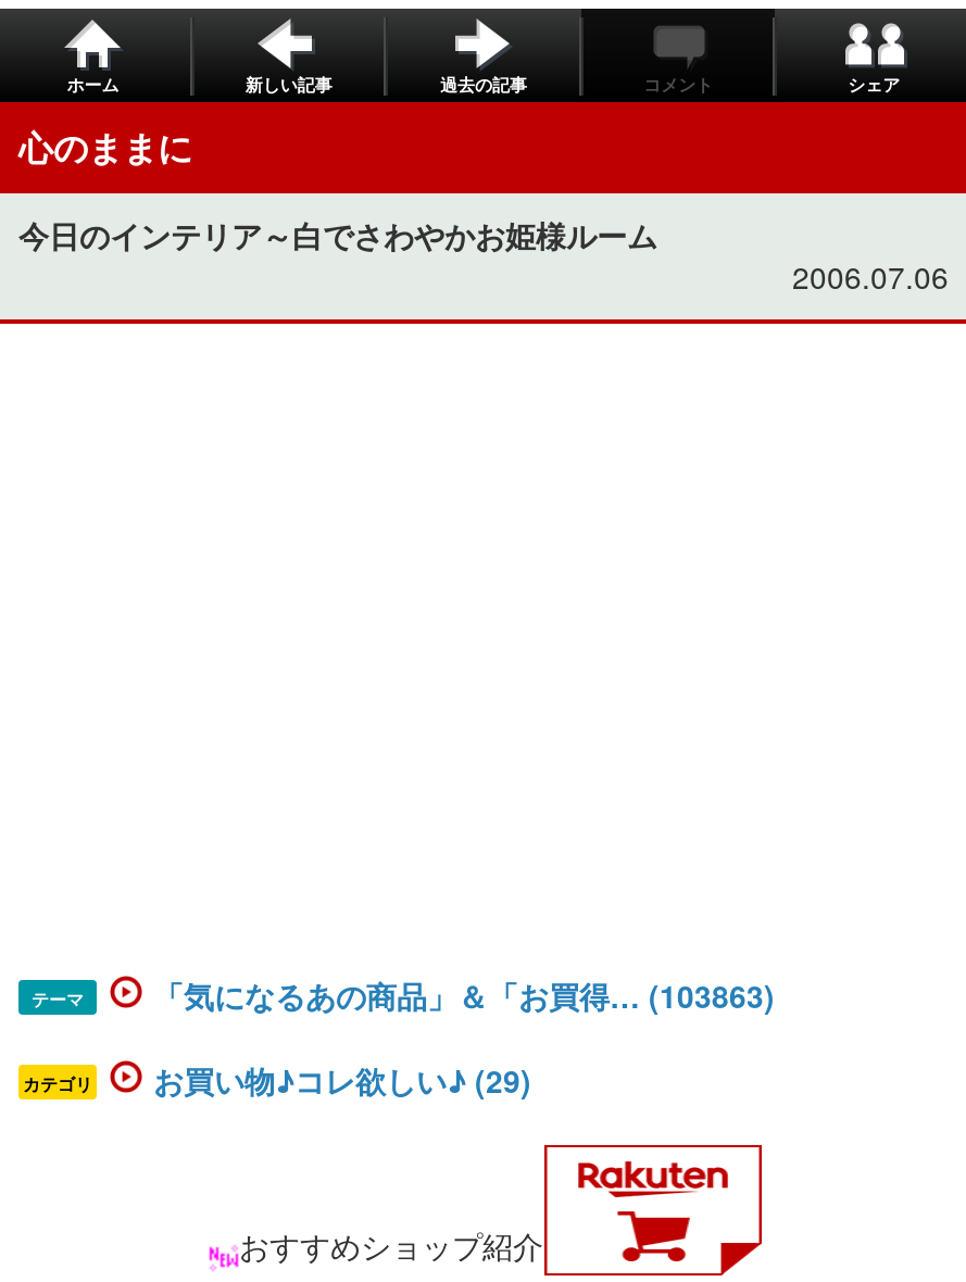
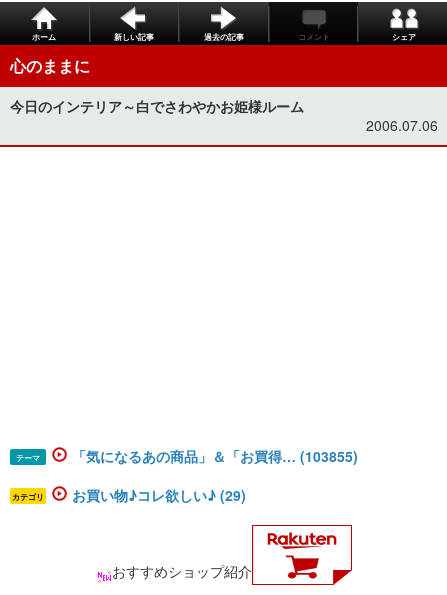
- 「気になるあの商品」＆「お買得… (103863)
+ 「気になるあの商品」＆「お買得… (103855)
